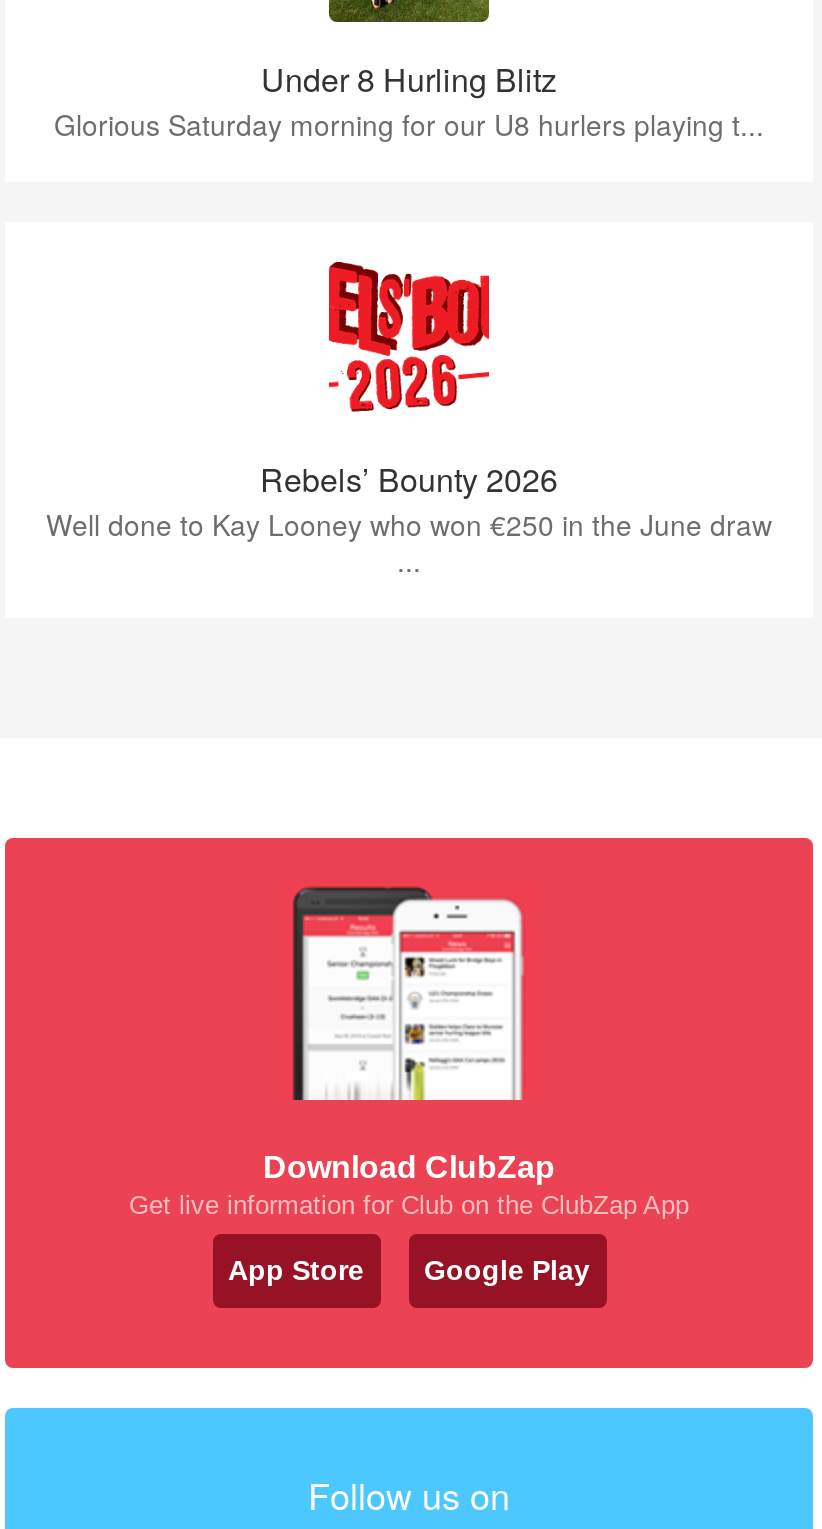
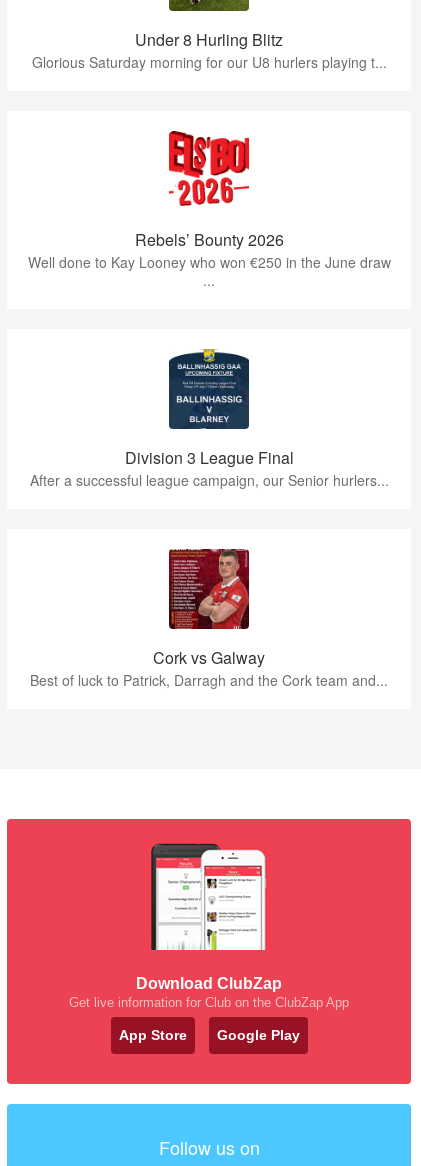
+ [image]
+ Division 3 League Final
+ After a successful league campaign, our Senior hurlers...

+ [image]
+ Cork vs Galway
+ Best of luck to Patrick, Darragh and the Cork team and...
